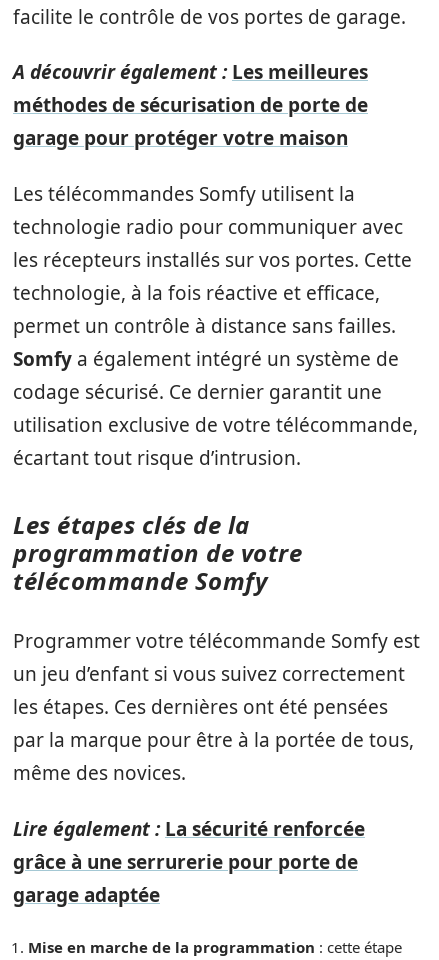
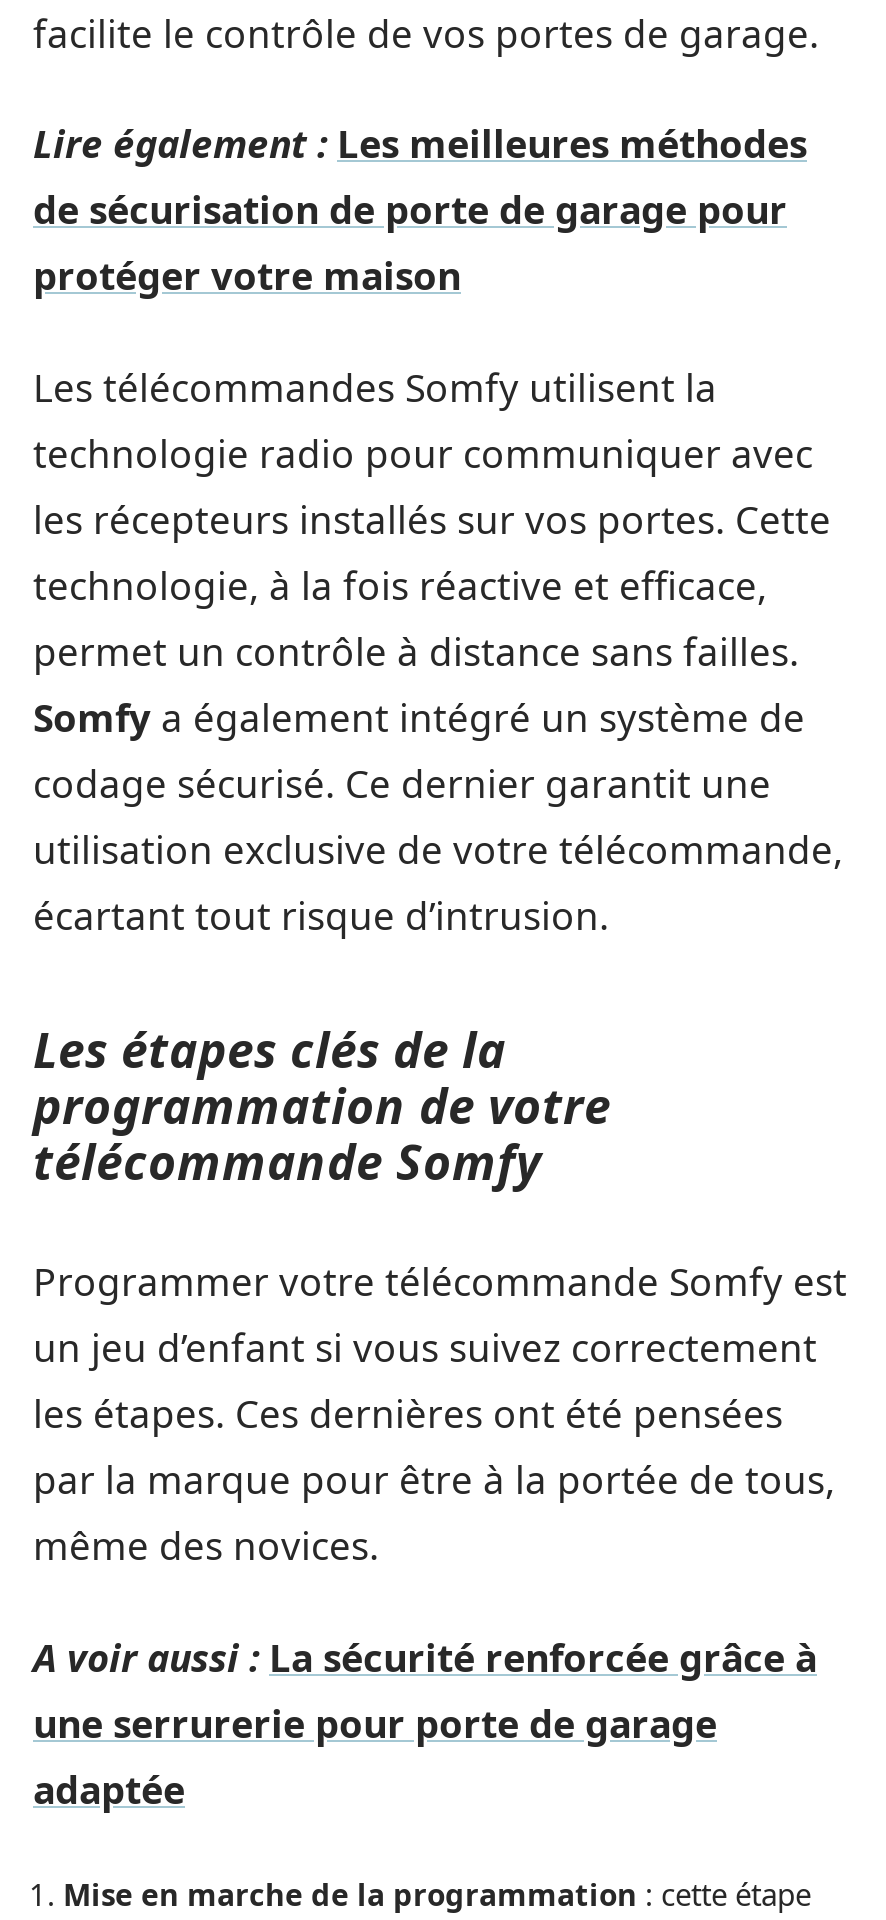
- A découvrir également : Les meilleures
- méthodes de sécurisation de porte de
- garage pour protéger votre maison
+ Lire également : Les meilleures méthodes
+ de sécurisation de porte de garage pour
+ protéger votre maison

- Lire également : La sécurité renforcée
- grâce à une serrurerie pour porte de
- garage adaptée
+ A voir aussi : La sécurité renforcée grâce à
+ une serrurerie pour porte de garage
+ adaptée
